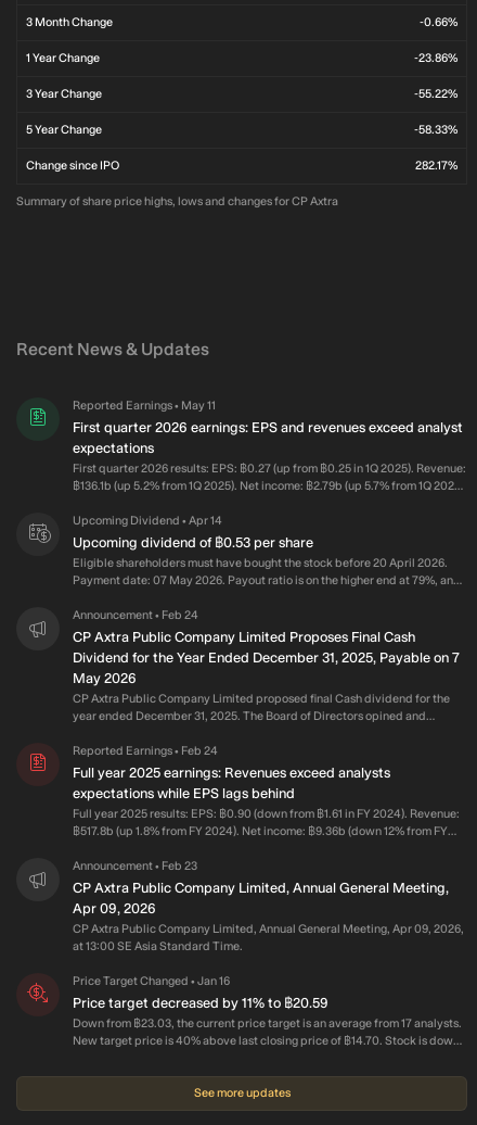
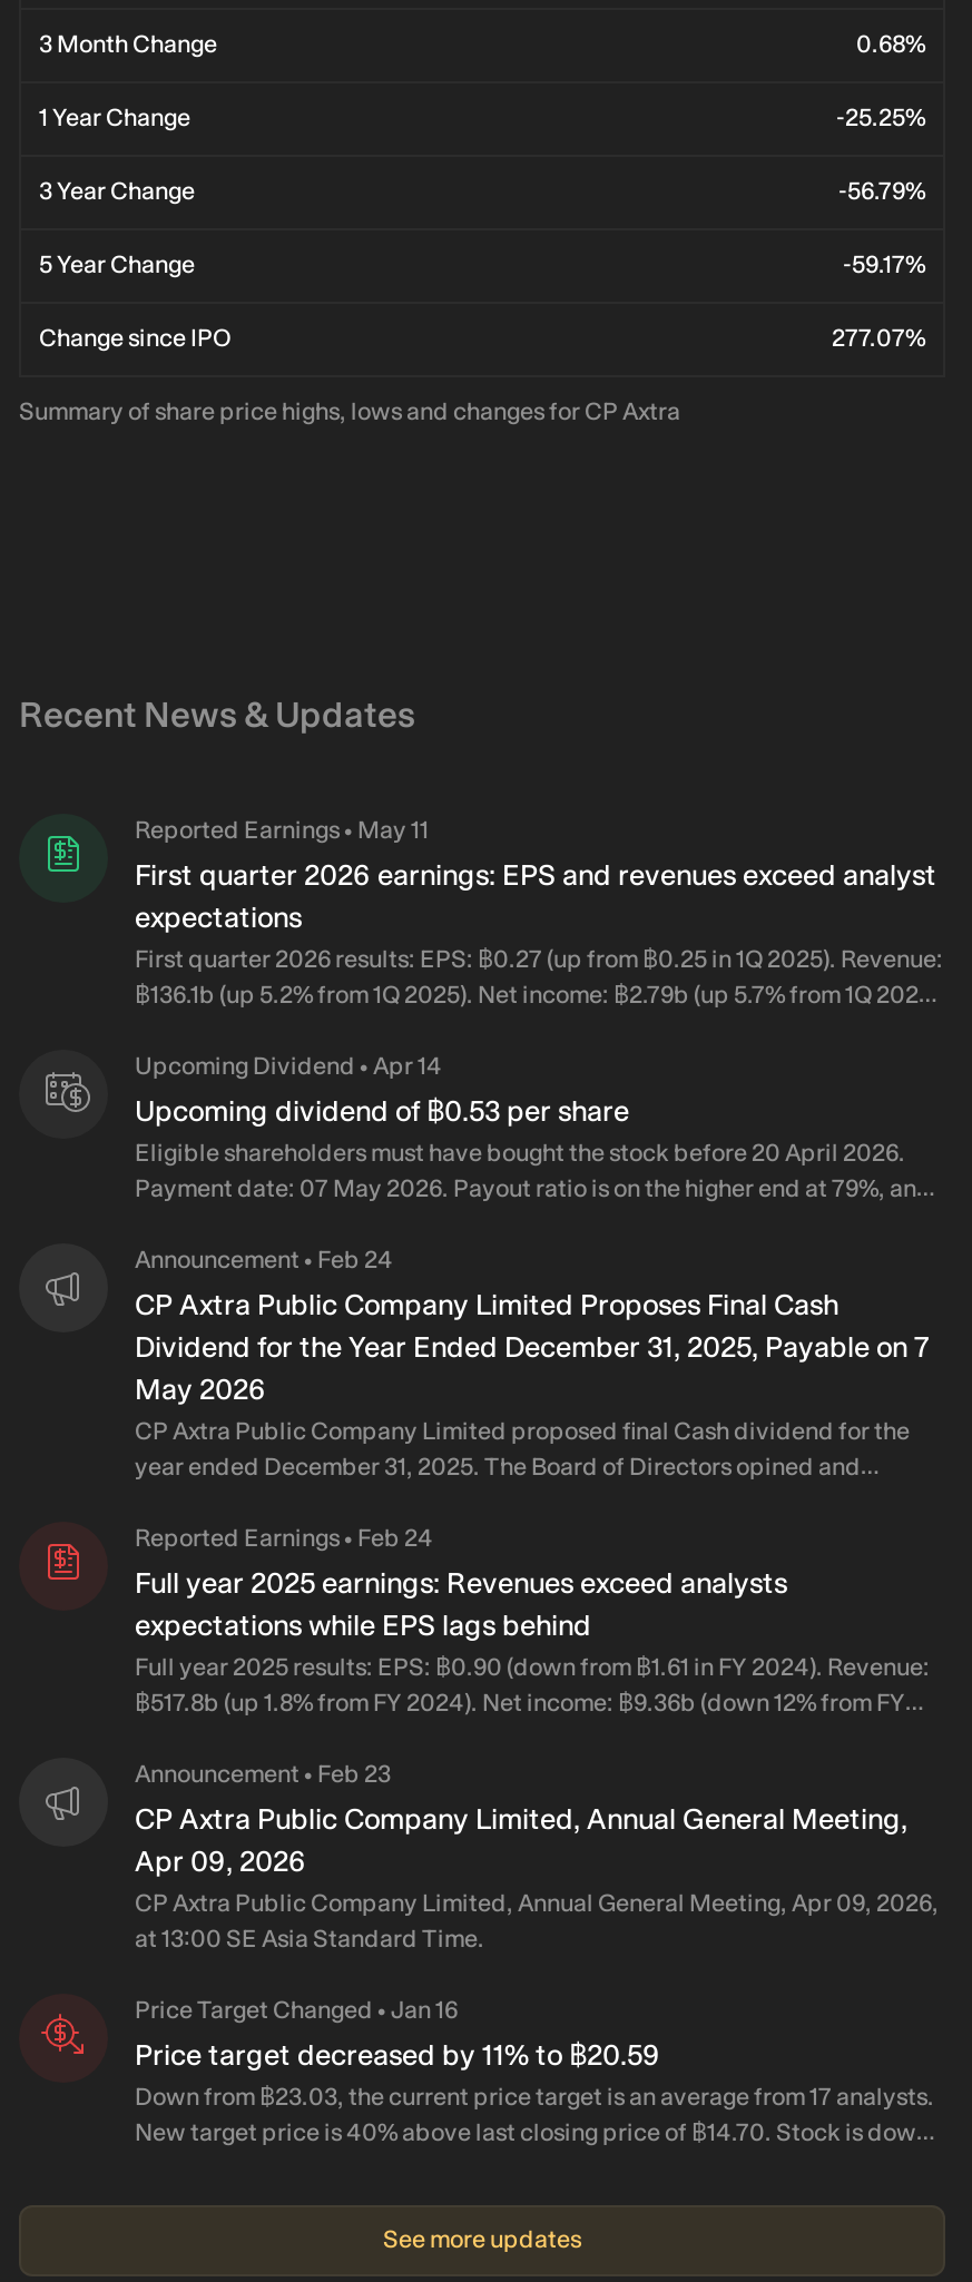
- -0.66%
+ 0.68%

- -23.86%
+ -25.25%

- -55.22%
+ -56.79%

- -58.33%
+ -59.17%

- 282.17%
+ 277.07%
